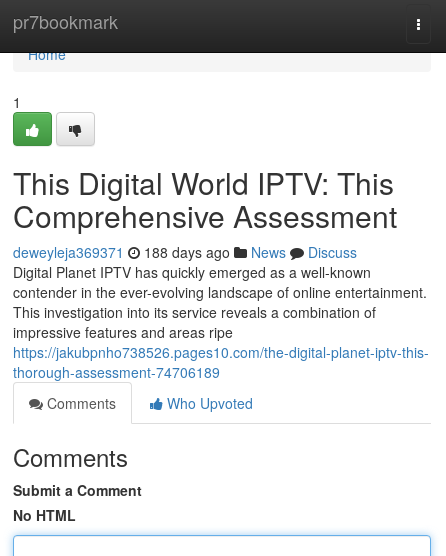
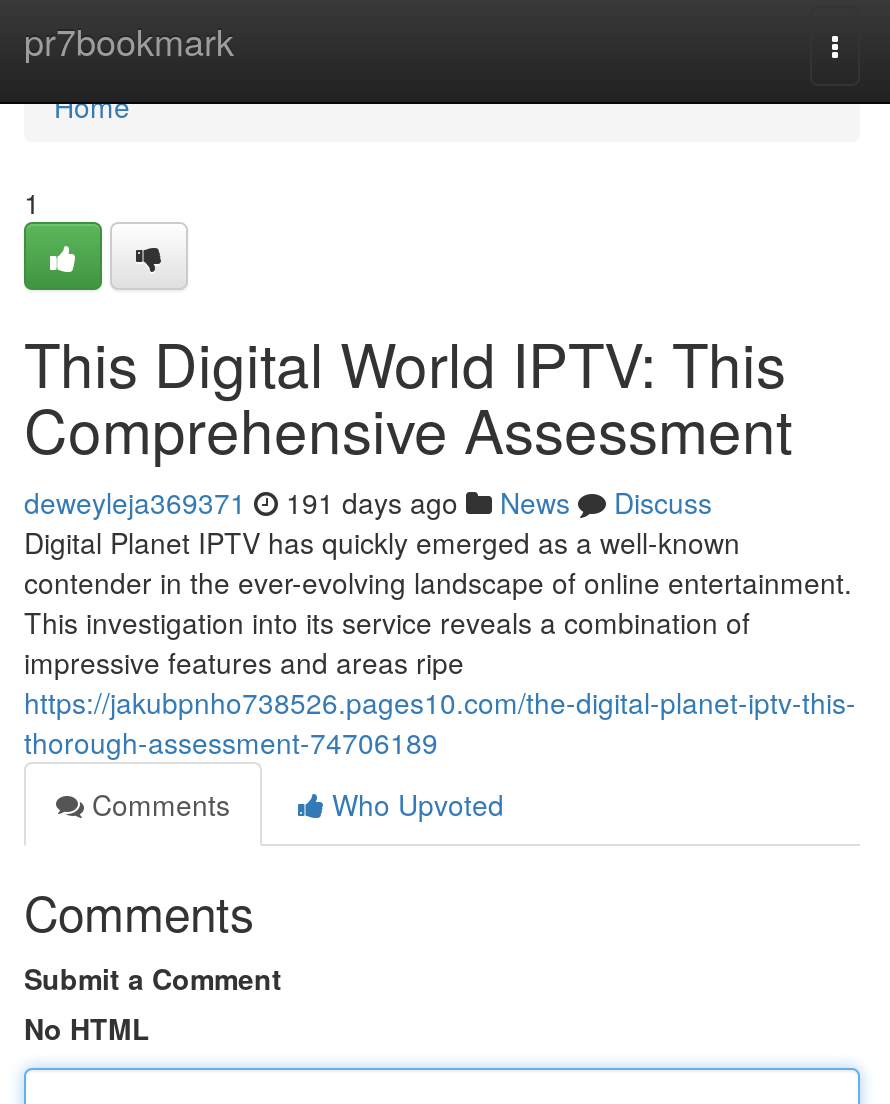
- deweyleja369371 188 days ago News Discuss
+ deweyleja369371 191 days ago News Discuss
